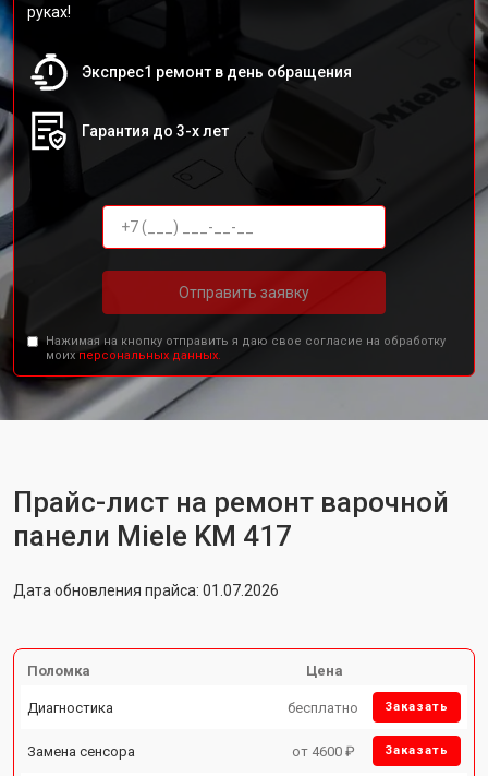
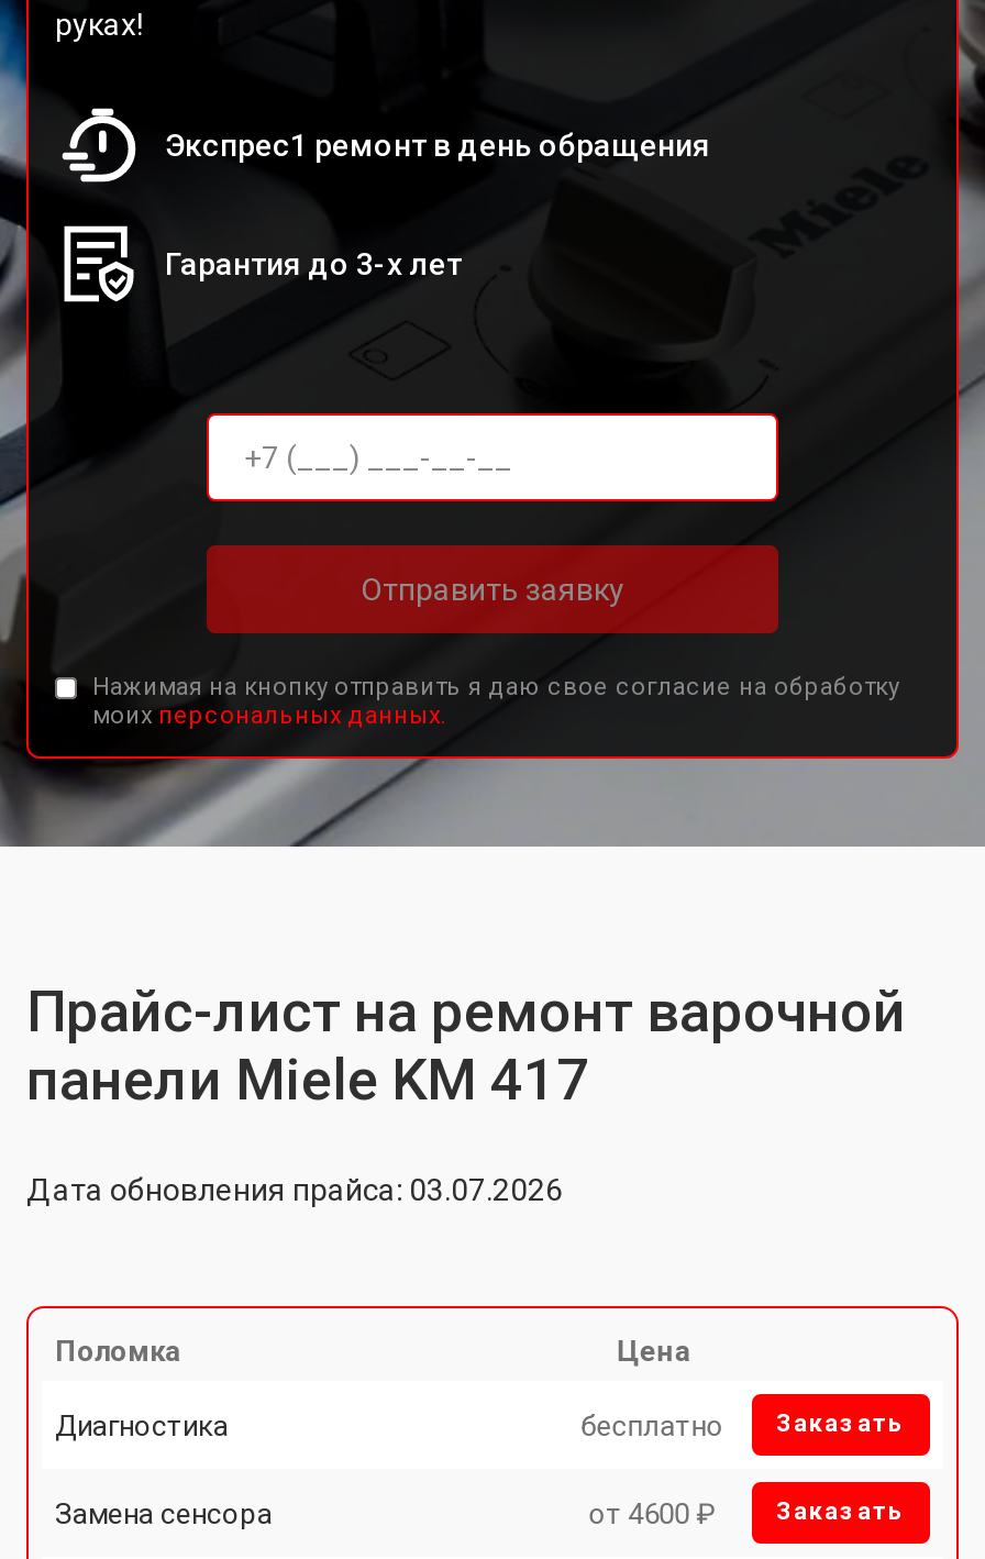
- Дата обновления прайса: 01.07.2026
+ Дата обновления прайса: 03.07.2026
